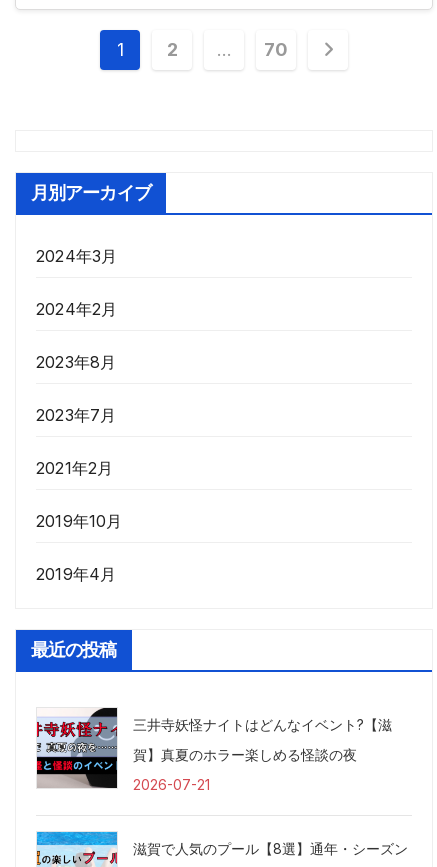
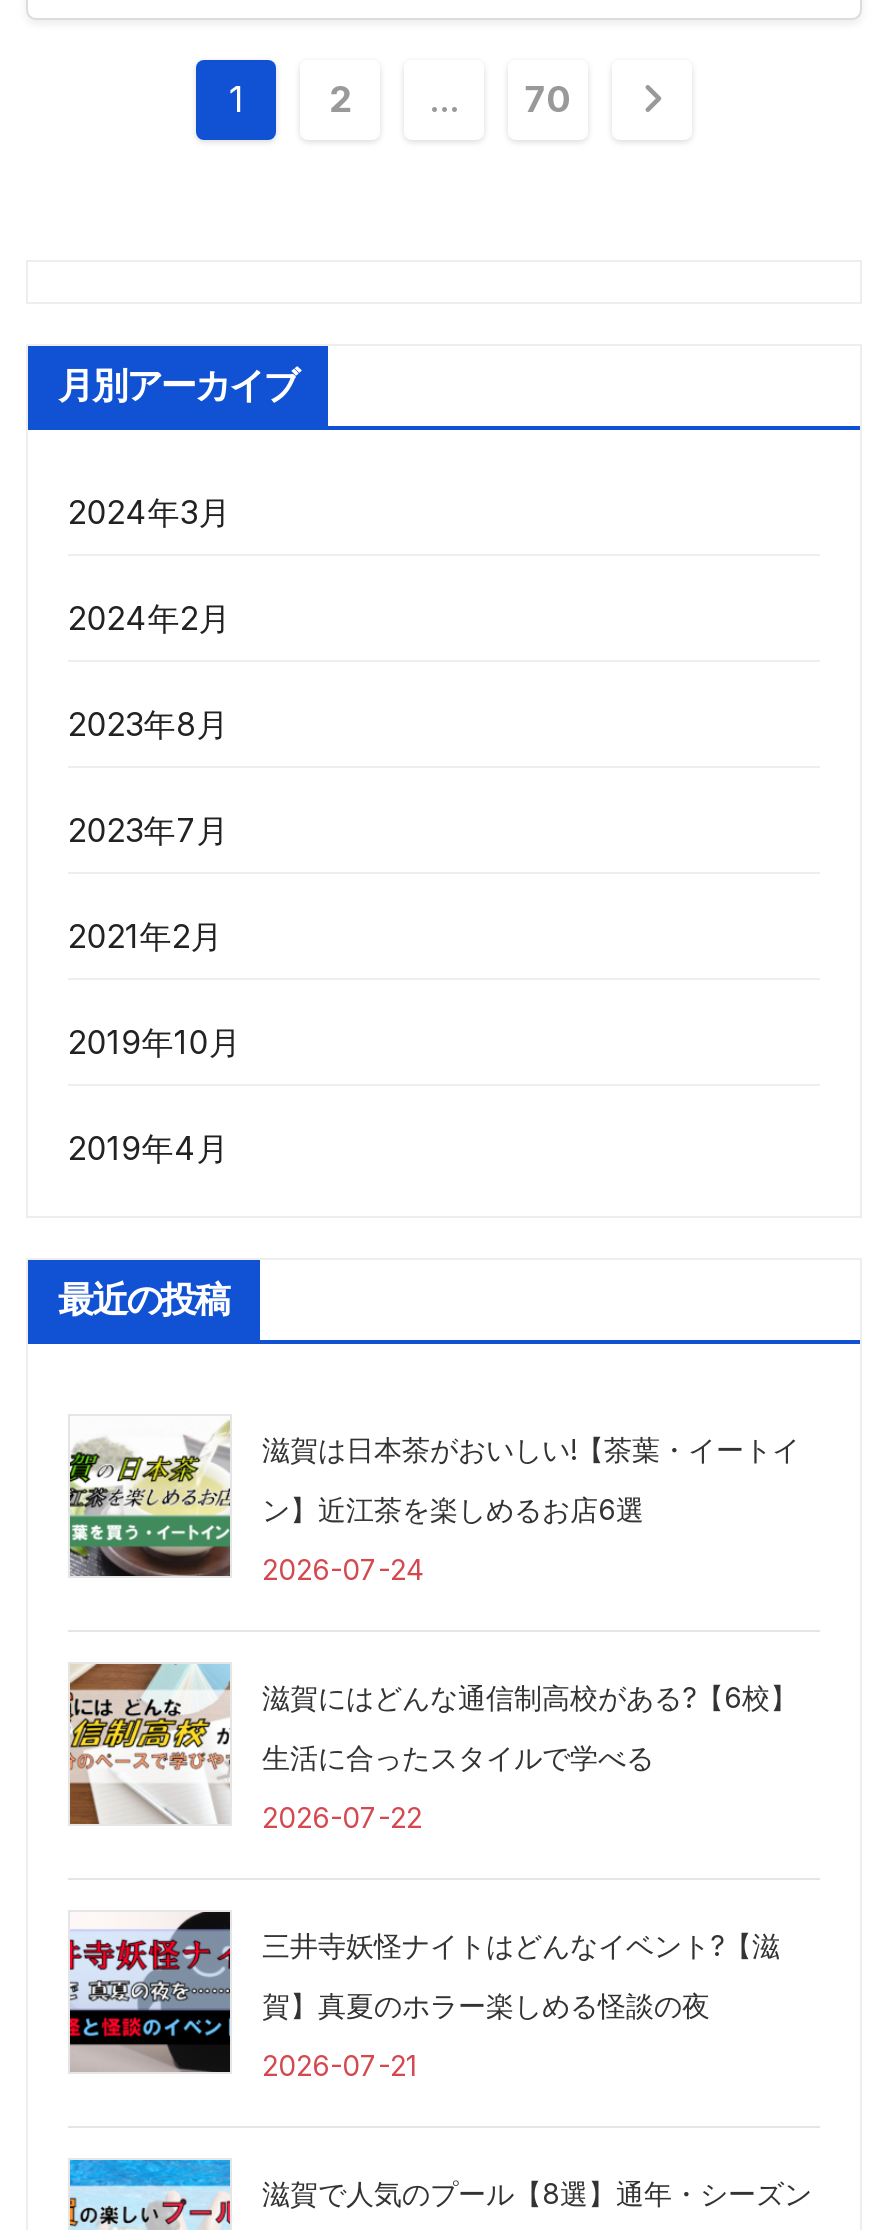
+ [image]
+ 滋賀は日本茶がおいしい!【茶葉・イートイ
+ ン】近江茶を楽しめるお店6選
+ 2026-07-24

+ [image]
+ 滋賀にはどんな通信制高校がある?【6校】
+ 生活に合ったスタイルで学べる
+ 2026-07-22
